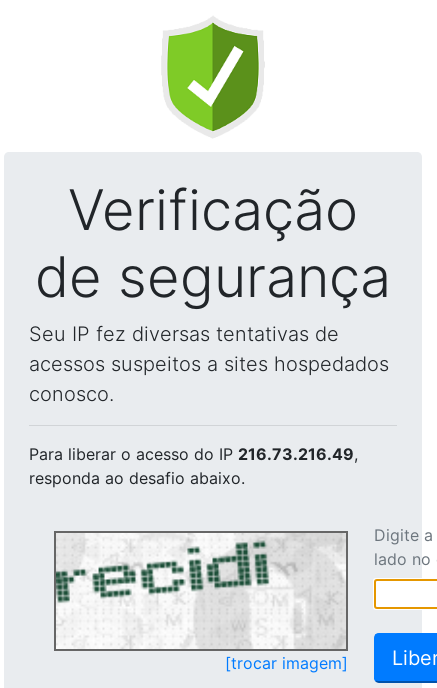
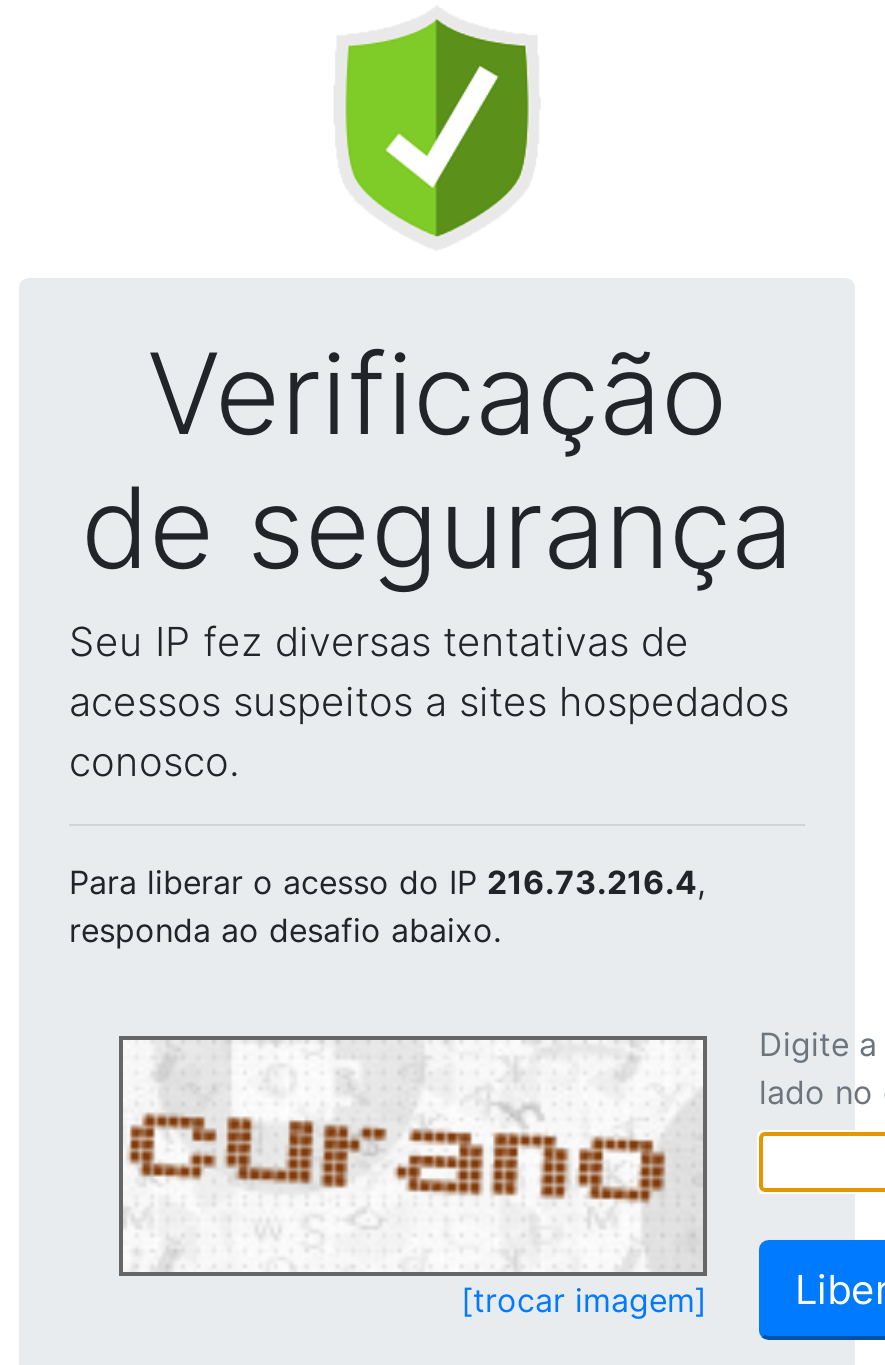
- Para liberar o acesso do IP 216.73.216.49,
+ Para liberar o acesso do IP 216.73.216.4,

- [image]
+ [image]
